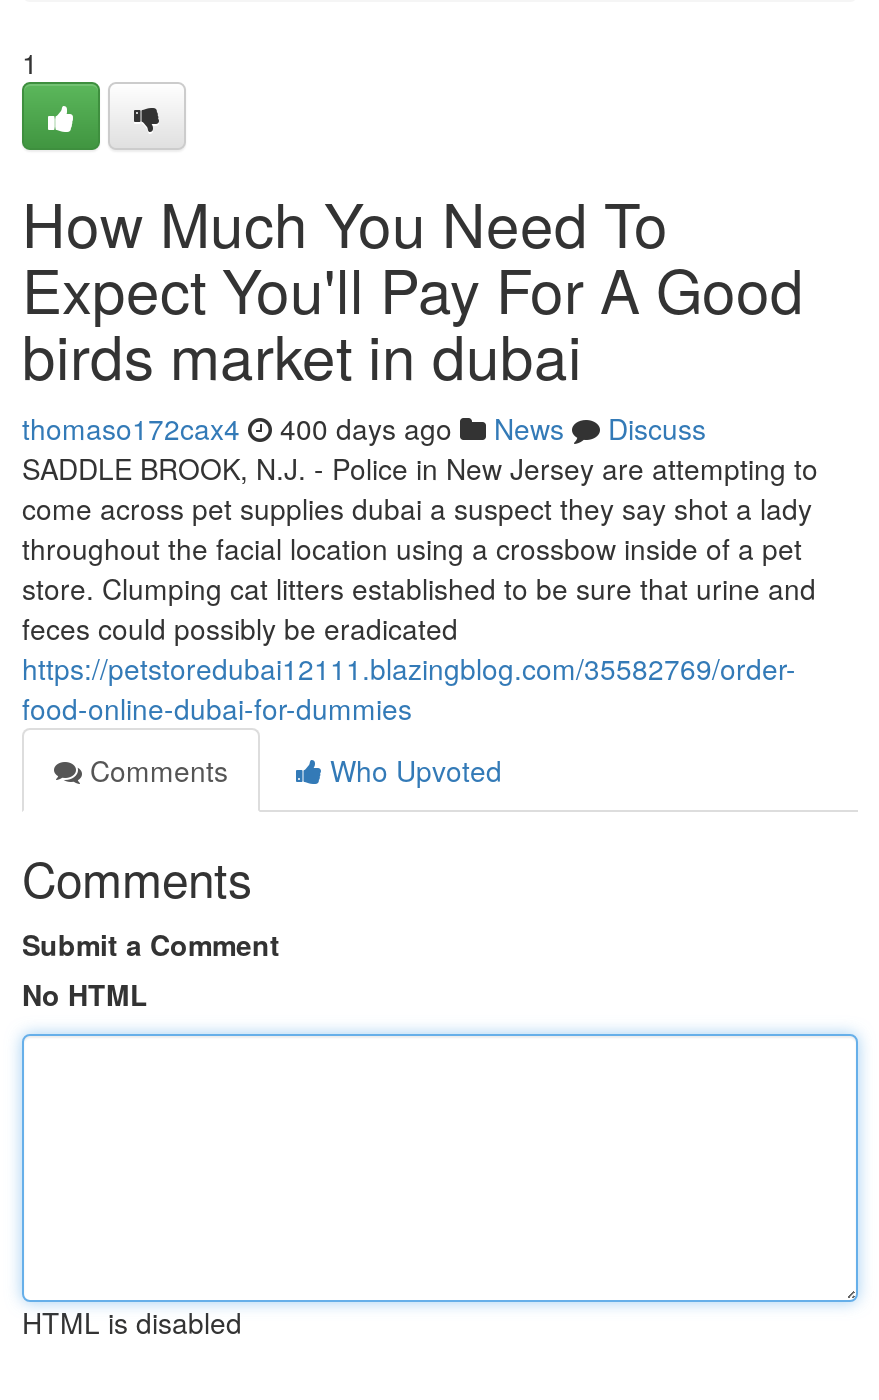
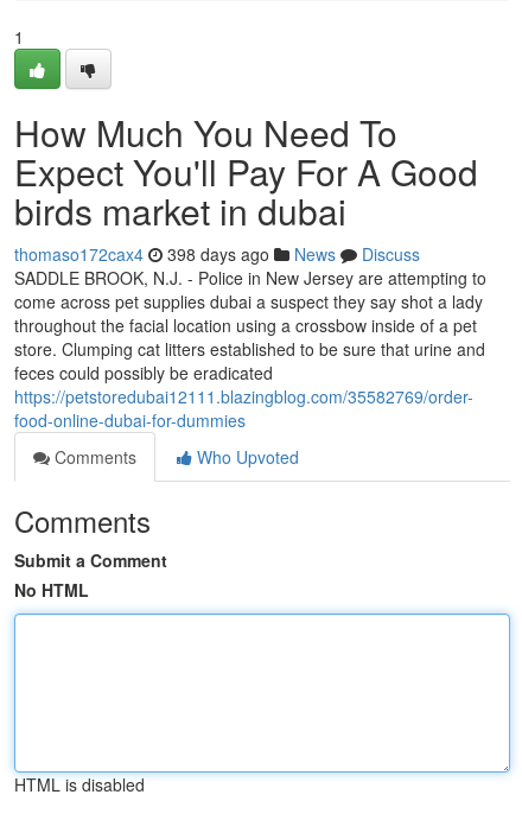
- thomaso172cax4 400 days ago News Discuss
+ thomaso172cax4 398 days ago News Discuss
